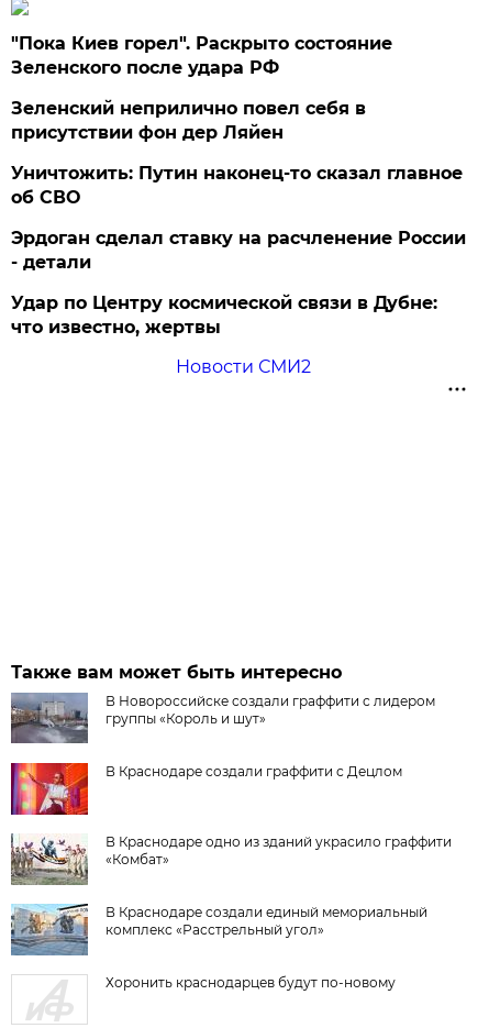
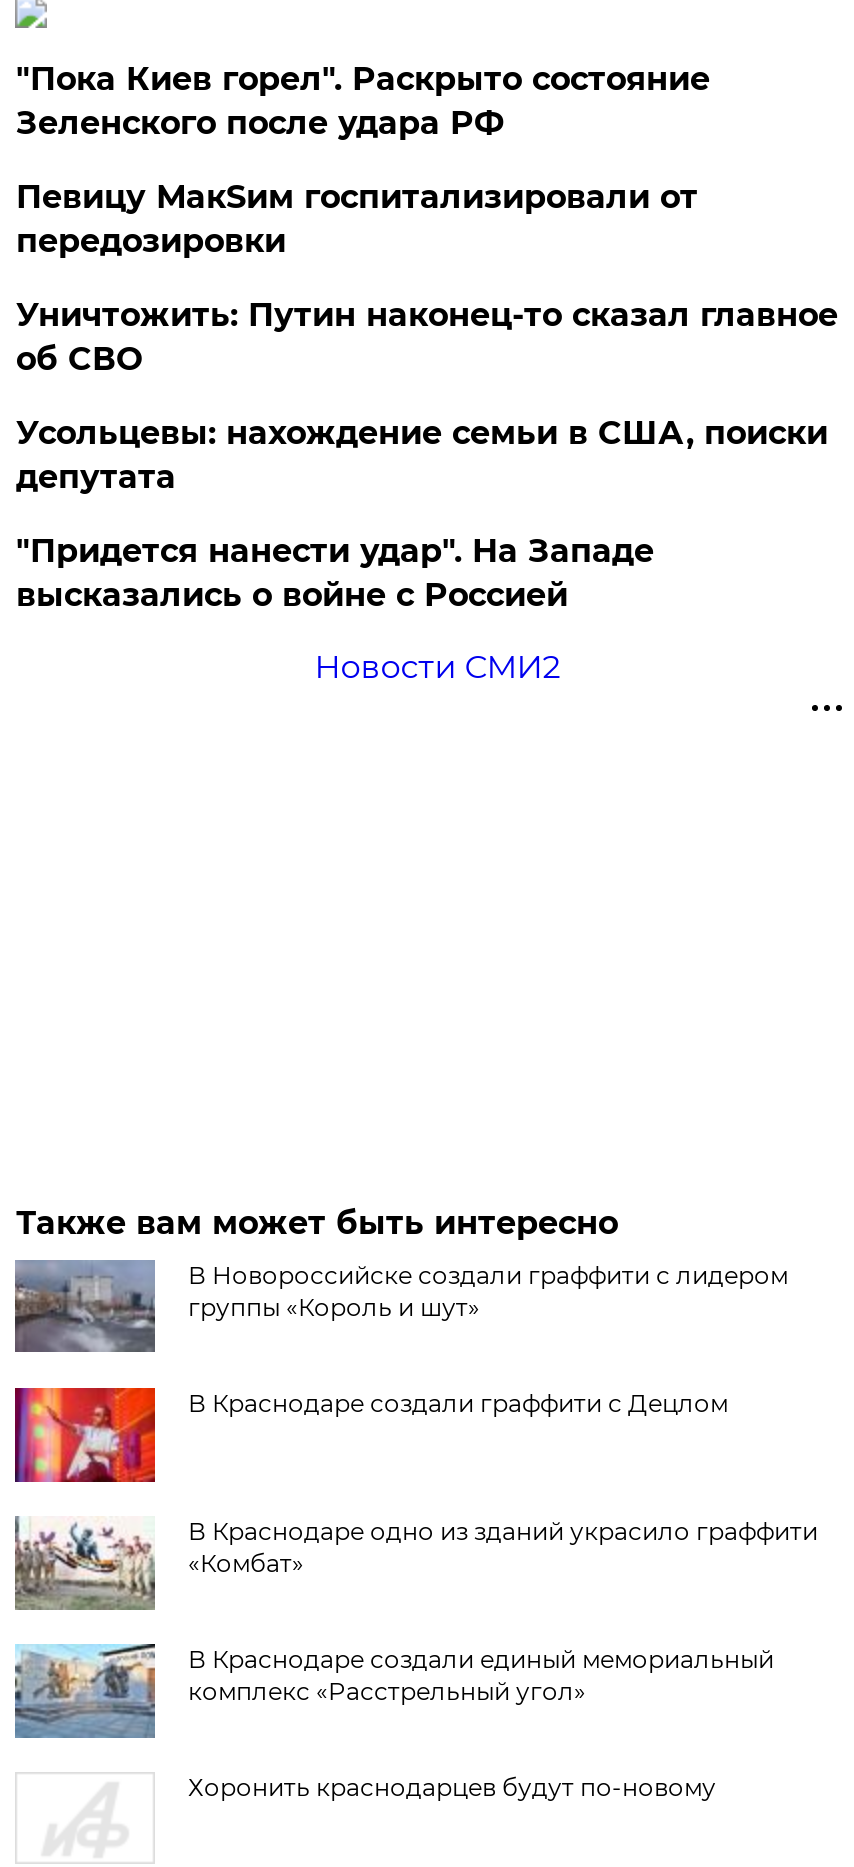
- Зеленский неприлично повел cебя в
- присутствии фон дер Ляйен
+ Певицу МакSим госпитализировали от
+ передозировки

- Эрдоган сделал ставку на расчленение России
- - детали
+ Усольцевы: нахождение семьи в США, поиски
+ депутата

- Удар по Центру космической связи в Дубне:
- что известно, жертвы
+ "Придется нанести удар". На Западе
+ высказались о войне с Россией
